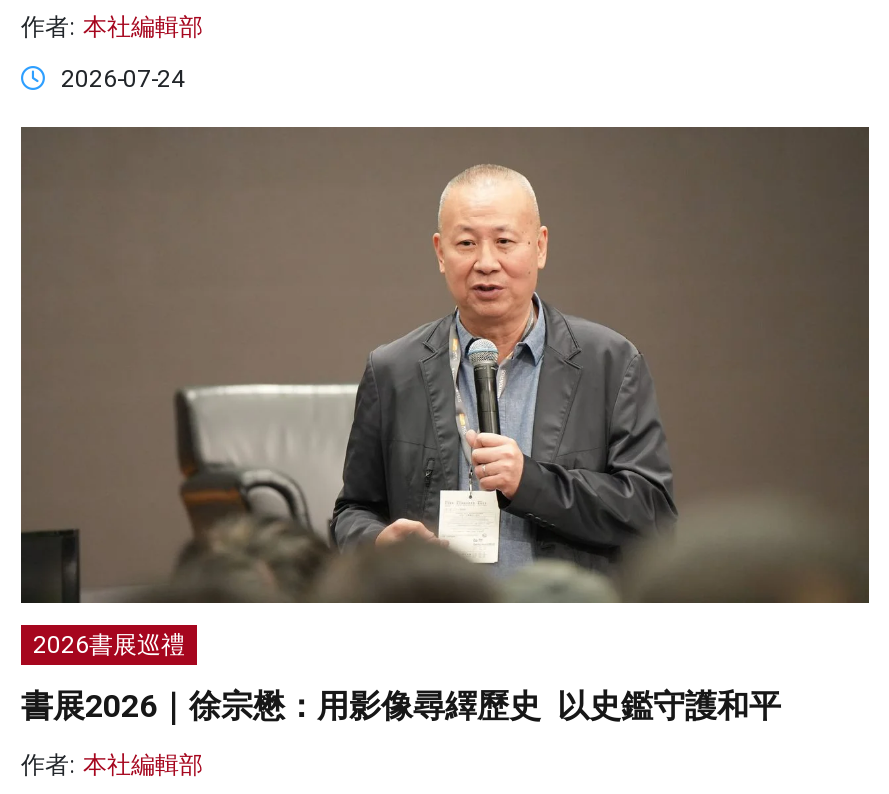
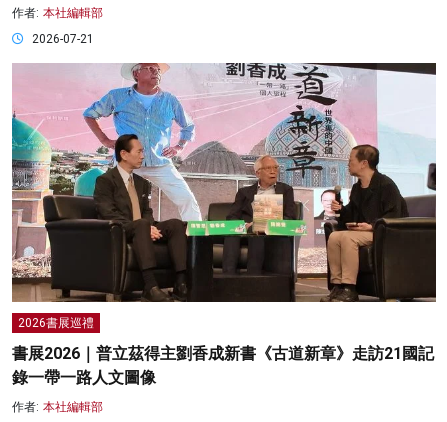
- 2026-07-24
+ 2026-07-21

- [image]
+ [image]

- 書展2026｜徐宗懋：用影像尋繹歷史 以史鑑守護和平
+ 書展2026｜普立茲得主劉香成新書《古道新章》走訪21國記
+ 錄一帶一路人文圖像
